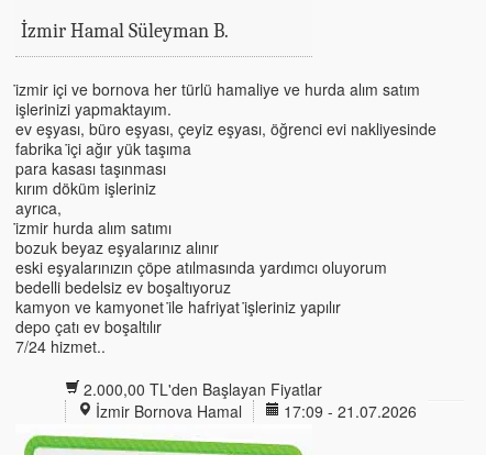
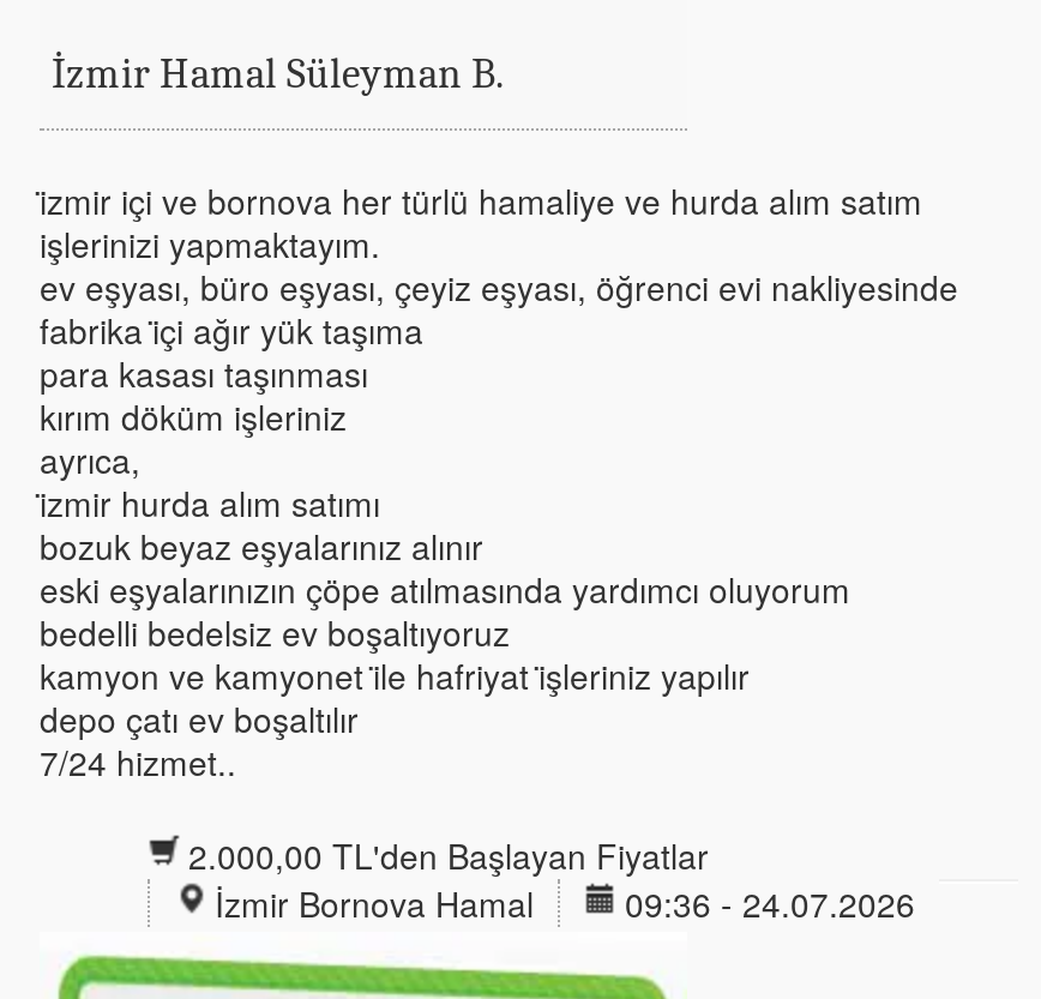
- İzmir Bornova Hamal 17:09 - 21.07.2026
+ İzmir Bornova Hamal 09:36 - 24.07.2026
